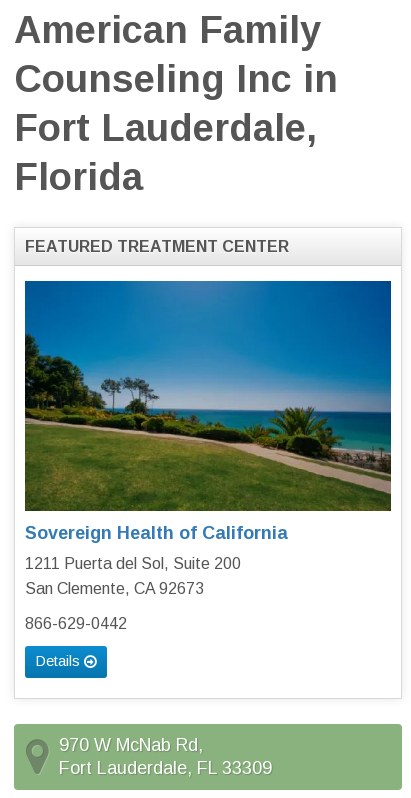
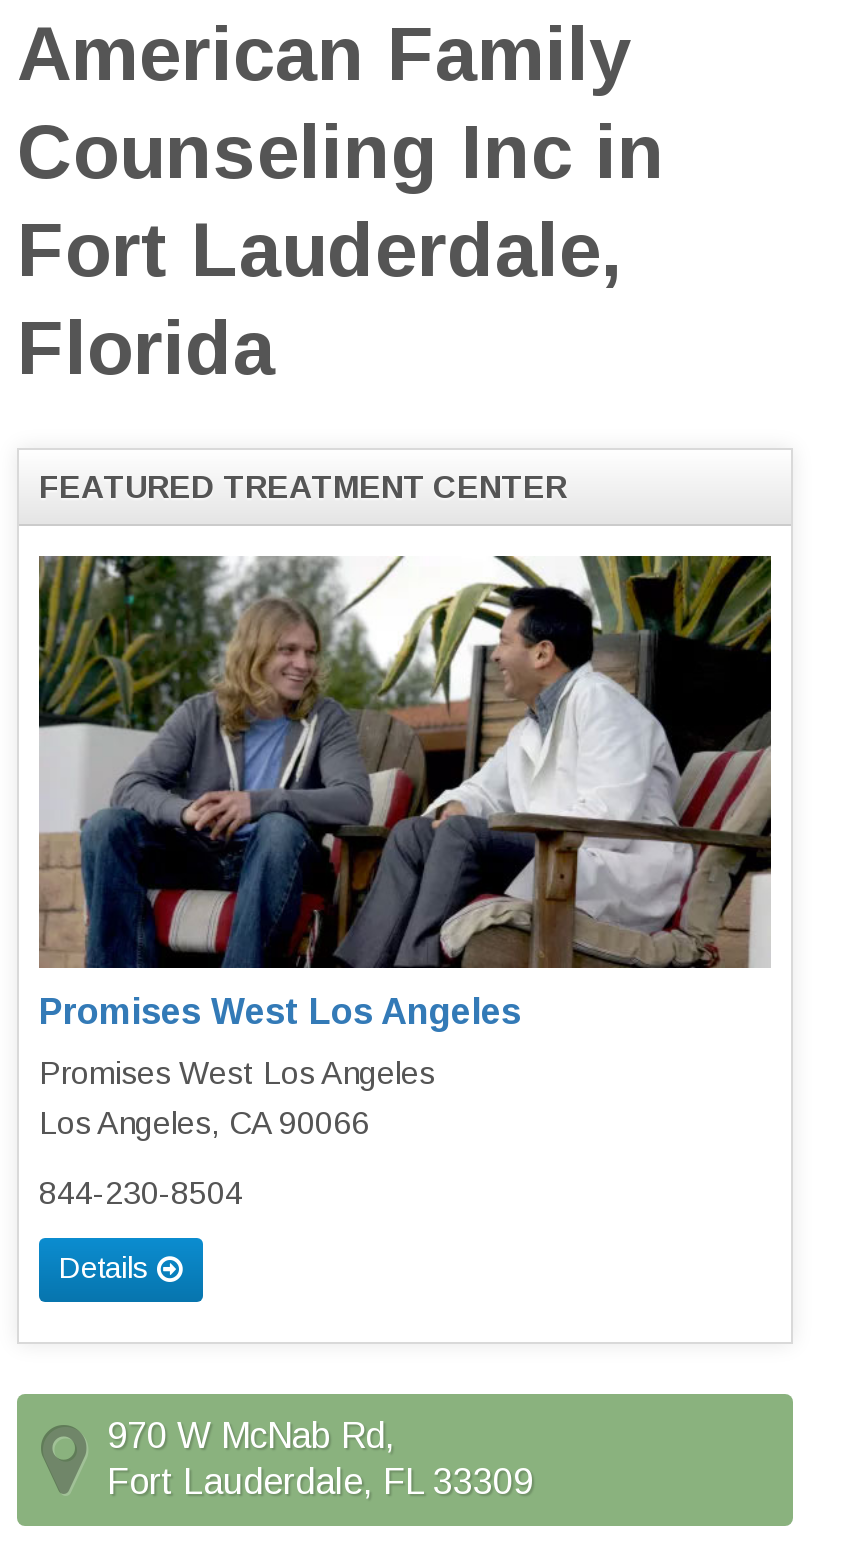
- [image]
- Sovereign Health of California
+ [image]
+ Promises West Los Angeles

- 1211 Puerta del Sol, Suite 200
+ Promises West Los Angeles

- San Clemente, CA 92673
+ Los Angeles, CA 90066

- 866-629-0442
+ 844-230-8504
